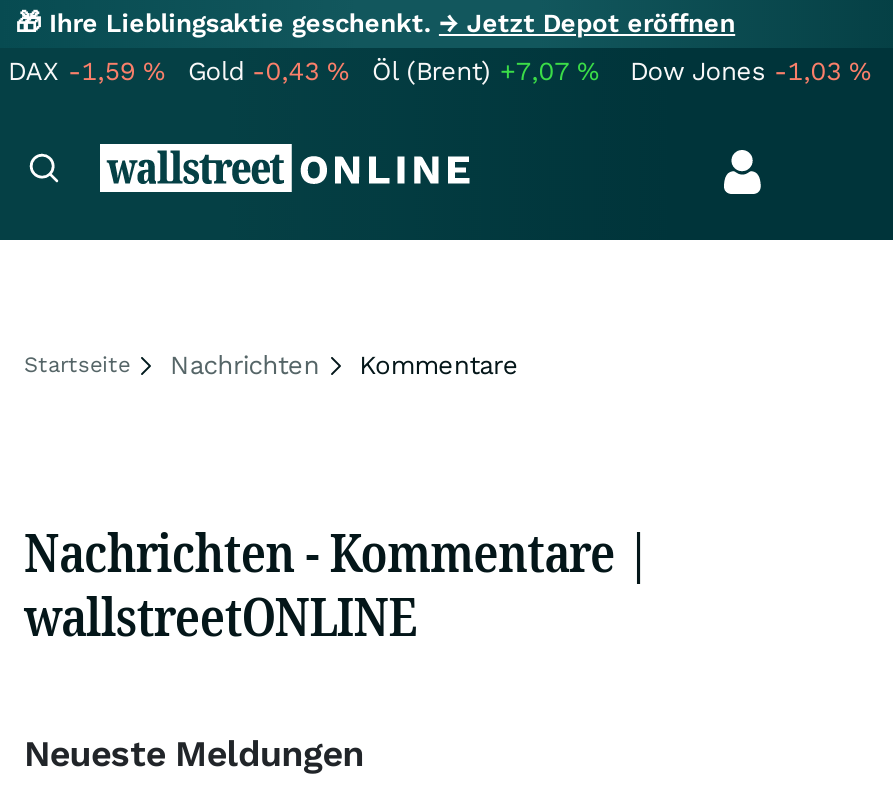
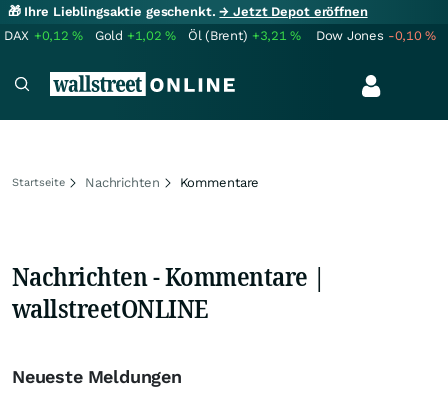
- DAX -1,59%
+ DAX +0,12%

- Gold -0,43%
+ Gold +1,02%

- Öl (Brent) +7,07%
+ Öl (Brent) +3,21%

- Dow Jones -1,03%
+ Dow Jones -0,10%
